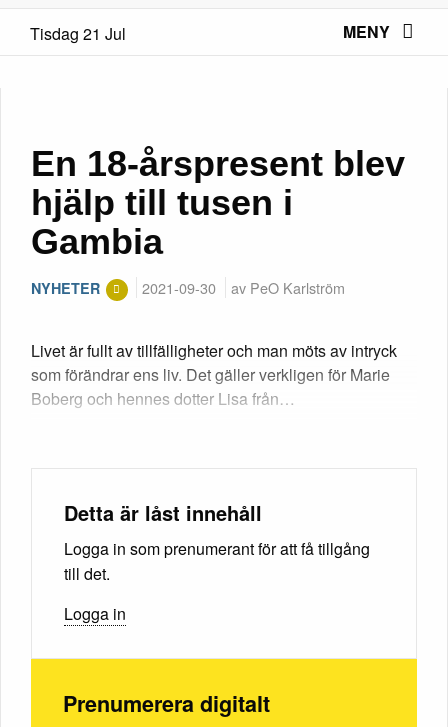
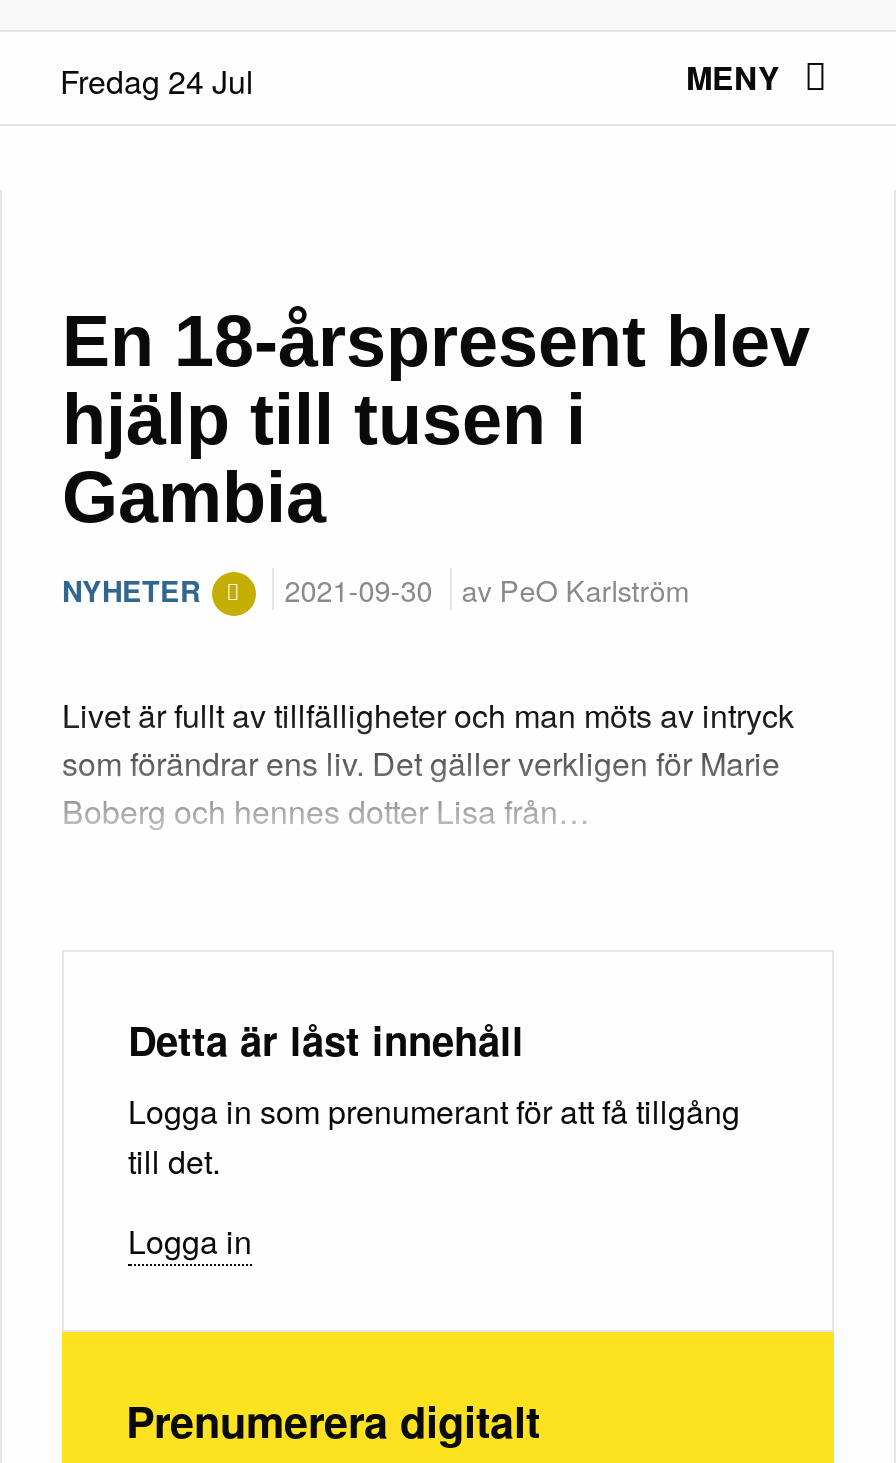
- Tisdag 21 Jul
+ Fredag 24 Jul
